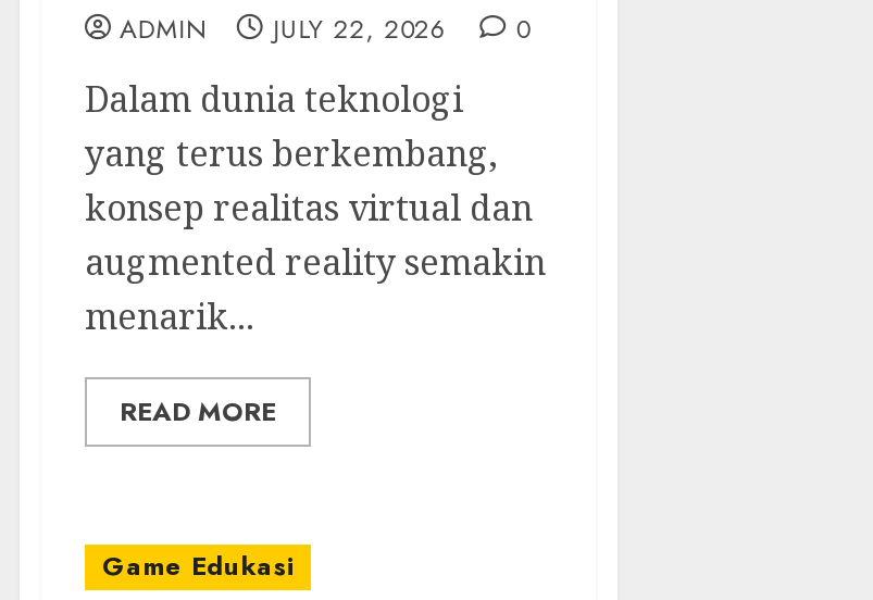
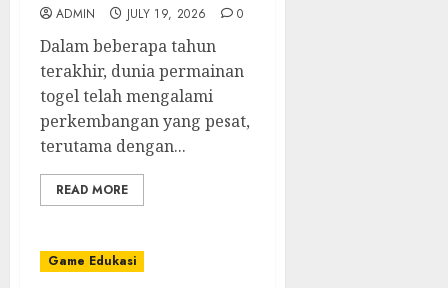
- ADMIN JULY 22, 2026 0
+ ADMIN JULY 19, 2026 0

- Dalam dunia teknologi
- yang terus berkembang,
- konsep realitas virtual dan
- augmented reality semakin
- menarik...
+ Dalam beberapa tahun
+ terakhir, dunia permainan
+ togel telah mengalami
+ perkembangan yang pesat,
+ terutama dengan...
